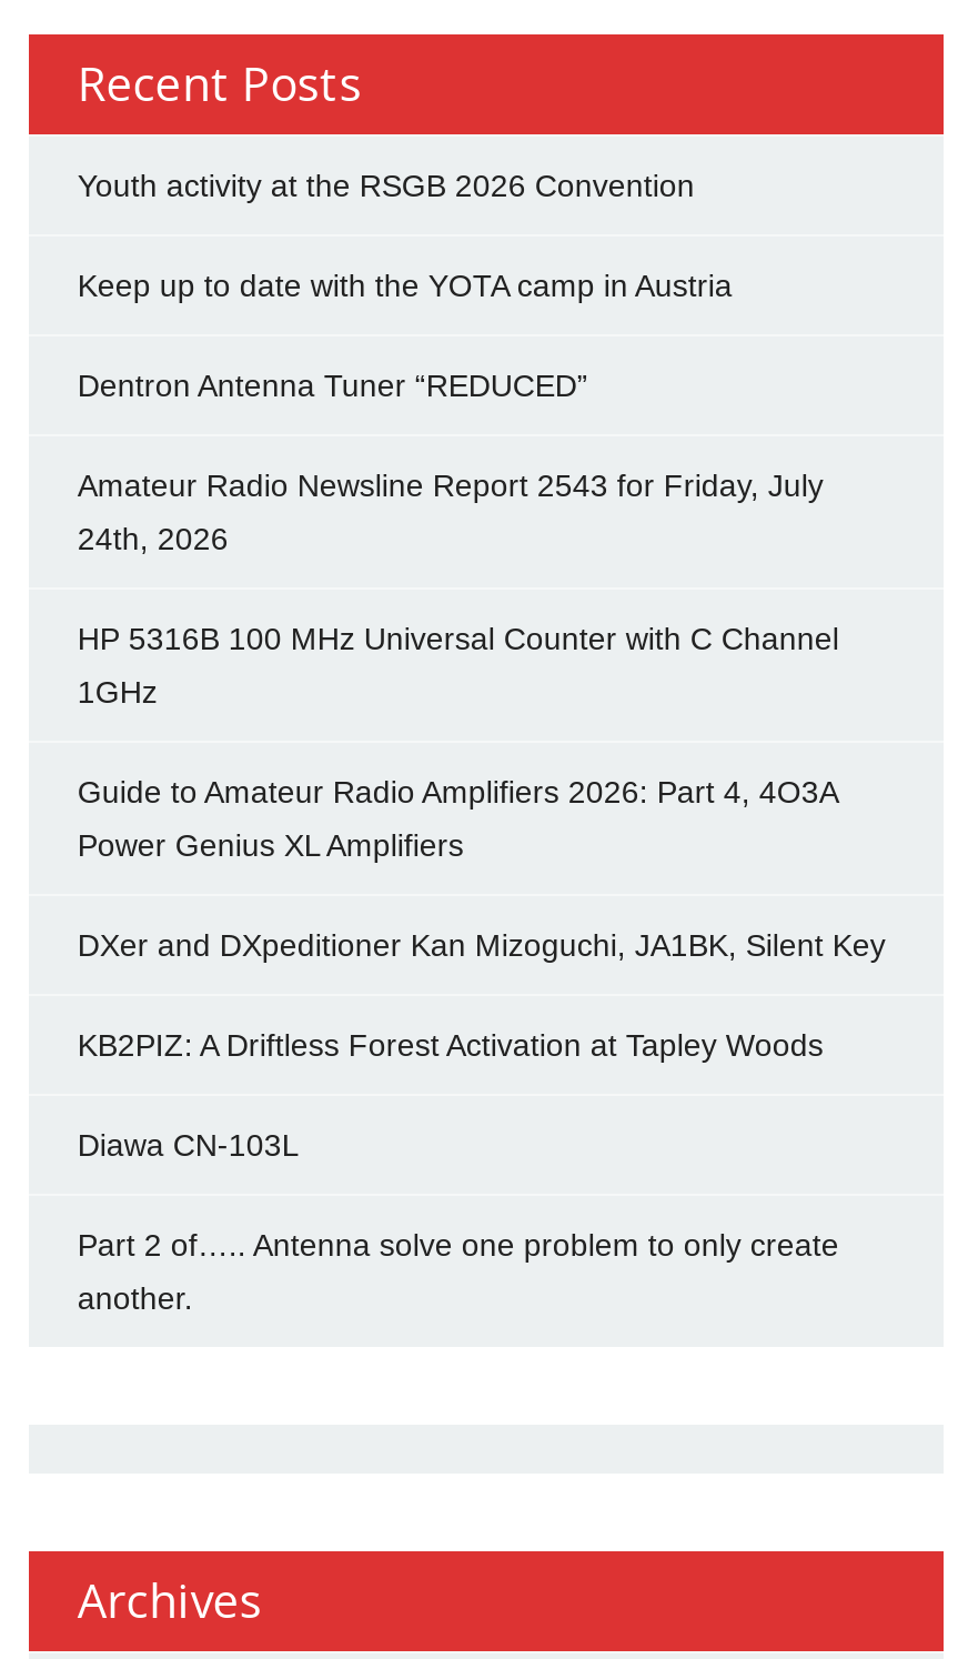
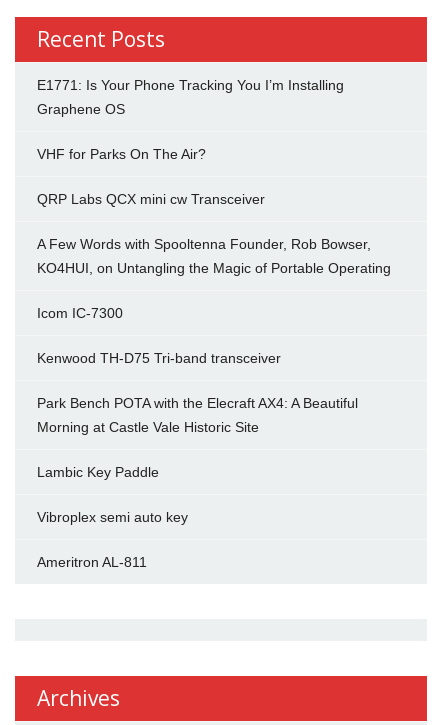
- Youth activity at the RSGB 2026 Convention
- Keep up to date with the YOTA camp in Austria
- Dentron Antenna Tuner “REDUCED”
- Amateur Radio Newsline Report 2543 for Friday, July
- 24th, 2026
- HP 5316B 100 MHz Universal Counter with C Channel
- 1GHz
- Guide to Amateur Radio Amplifiers 2026: Part 4, 4O3A
- Power Genius XL Amplifiers
- DXer and DXpeditioner Kan Mizoguchi, JA1BK, Silent Key
- KB2PIZ: A Driftless Forest Activation at Tapley Woods
- Diawa CN-103L
- Part 2 of….. Antenna solve one problem to only create
- another.
+ E1771: Is Your Phone Tracking You I’m Installing
+ Graphene OS
+ VHF for Parks On The Air?
+ QRP Labs QCX mini cw Transceiver
+ A Few Words with Spooltenna Founder, Rob Bowser,
+ KO4HUI, on Untangling the Magic of Portable Operating
+ Icom IC-7300
+ Kenwood TH-D75 Tri-band transceiver
+ Park Bench POTA with the Elecraft AX4: A Beautiful
+ Morning at Castle Vale Historic Site
+ Lambic Key Paddle
+ Vibroplex semi auto key
+ Ameritron AL-811
